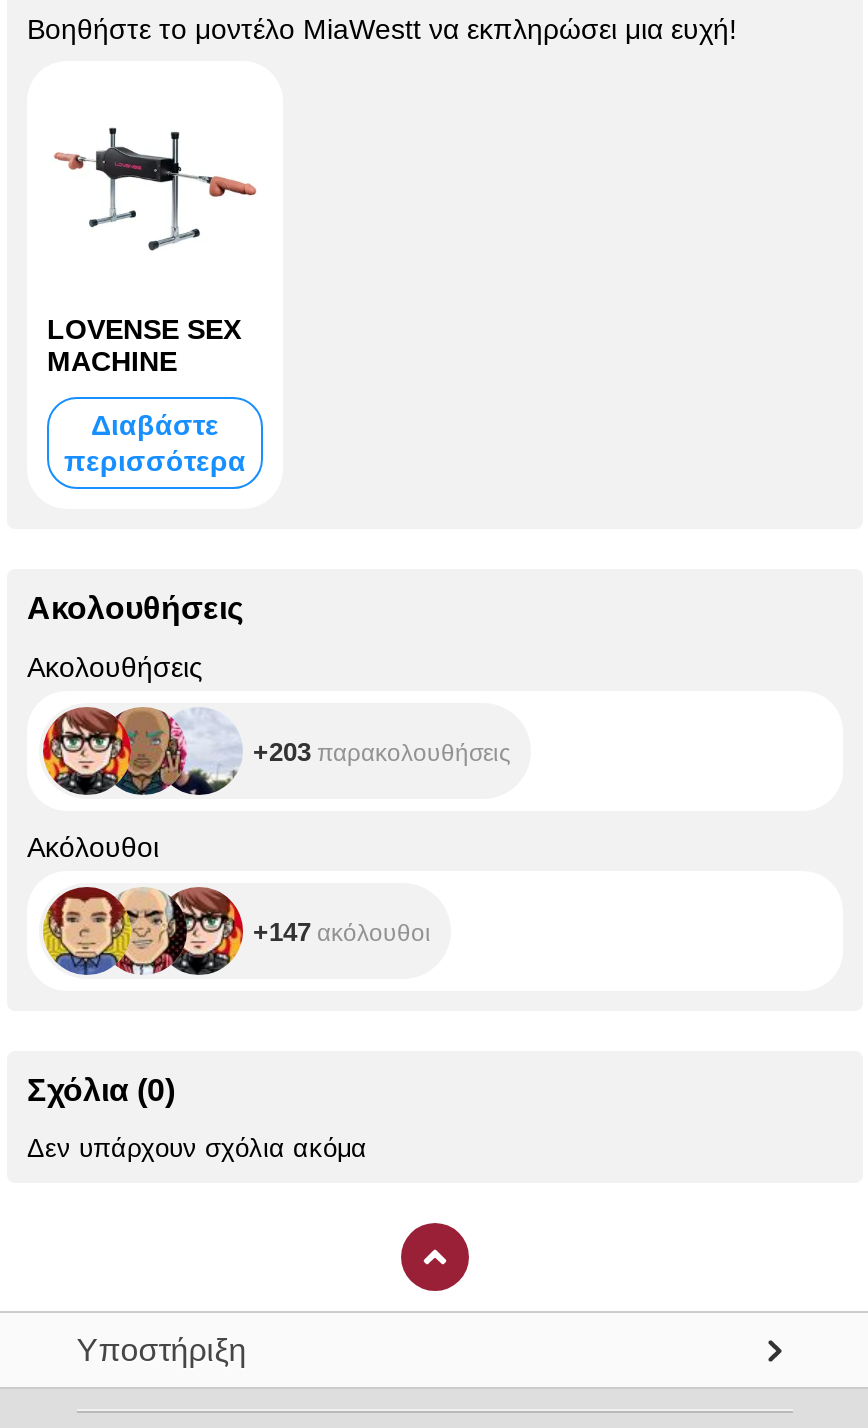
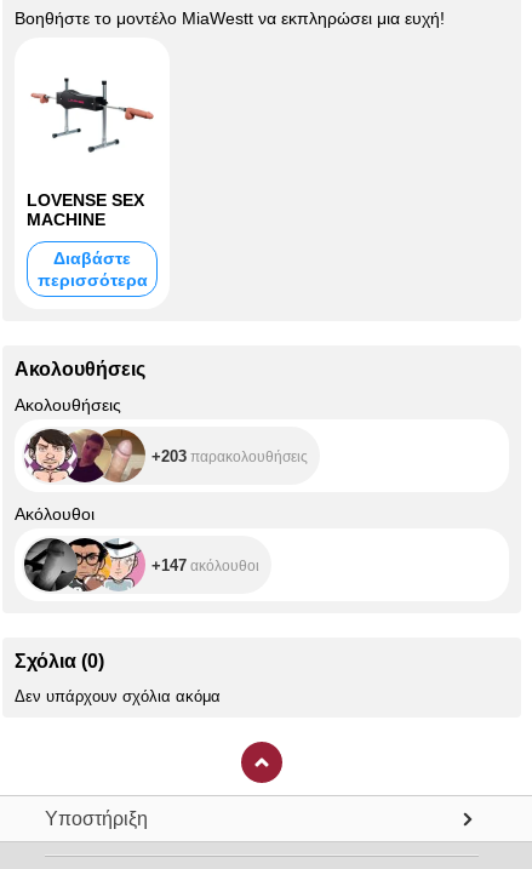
- [image]
+ [image]

- [image]
+ [image]
